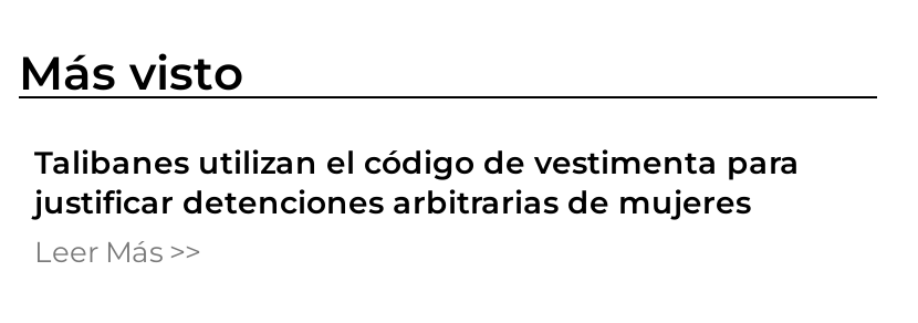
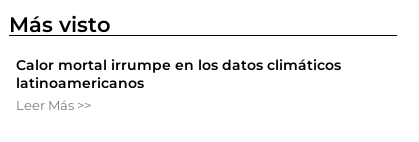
- Talibanes utilizan el código de vestimenta para
- justificar detenciones arbitrarias de mujeres
+ Calor mortal irrumpe en los datos climáticos
+ latinoamericanos
